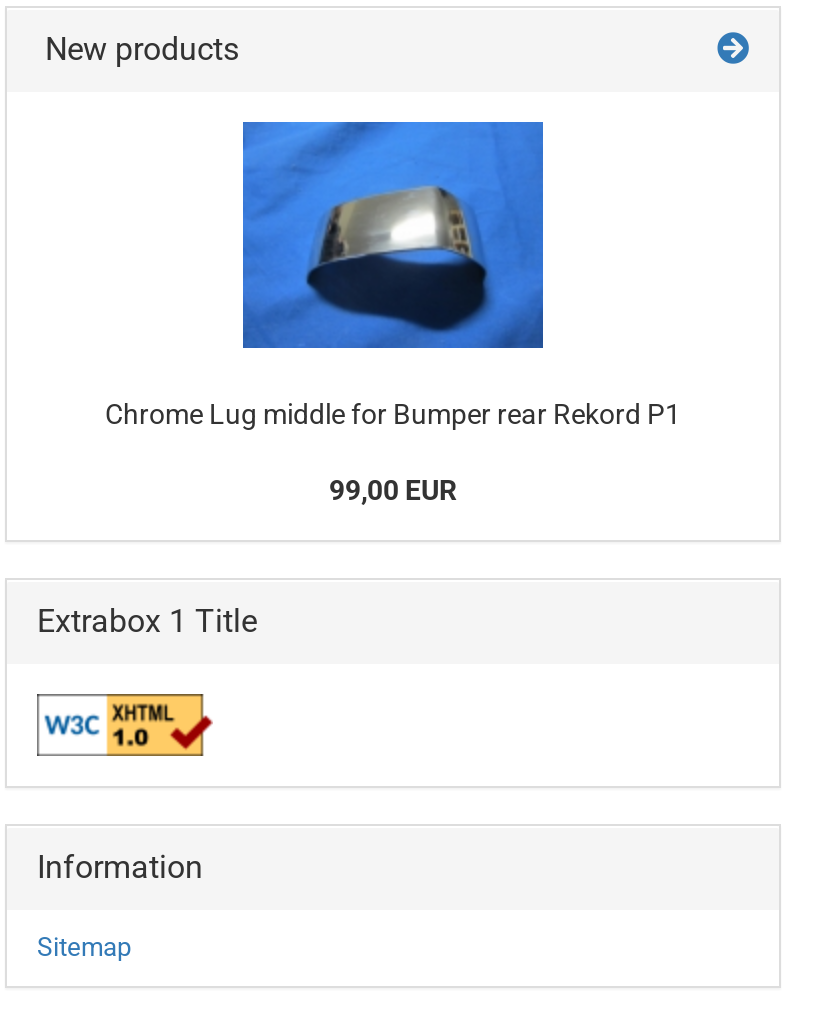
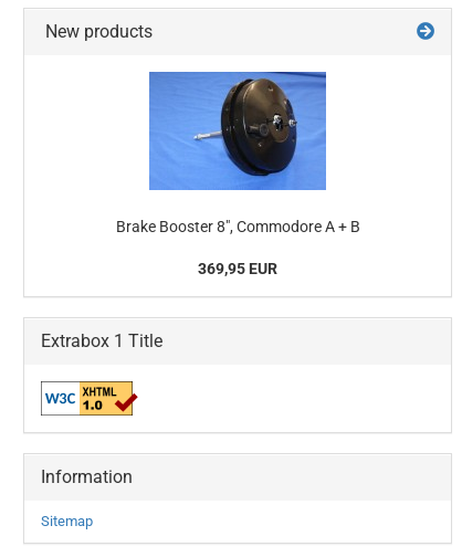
- [image]
- Chrome Lug middle for Bumper rear Rekord P1
+ [image]
+ Brake Booster 8", Commodore A + B

- 99,00 EUR
+ 369,95 EUR
